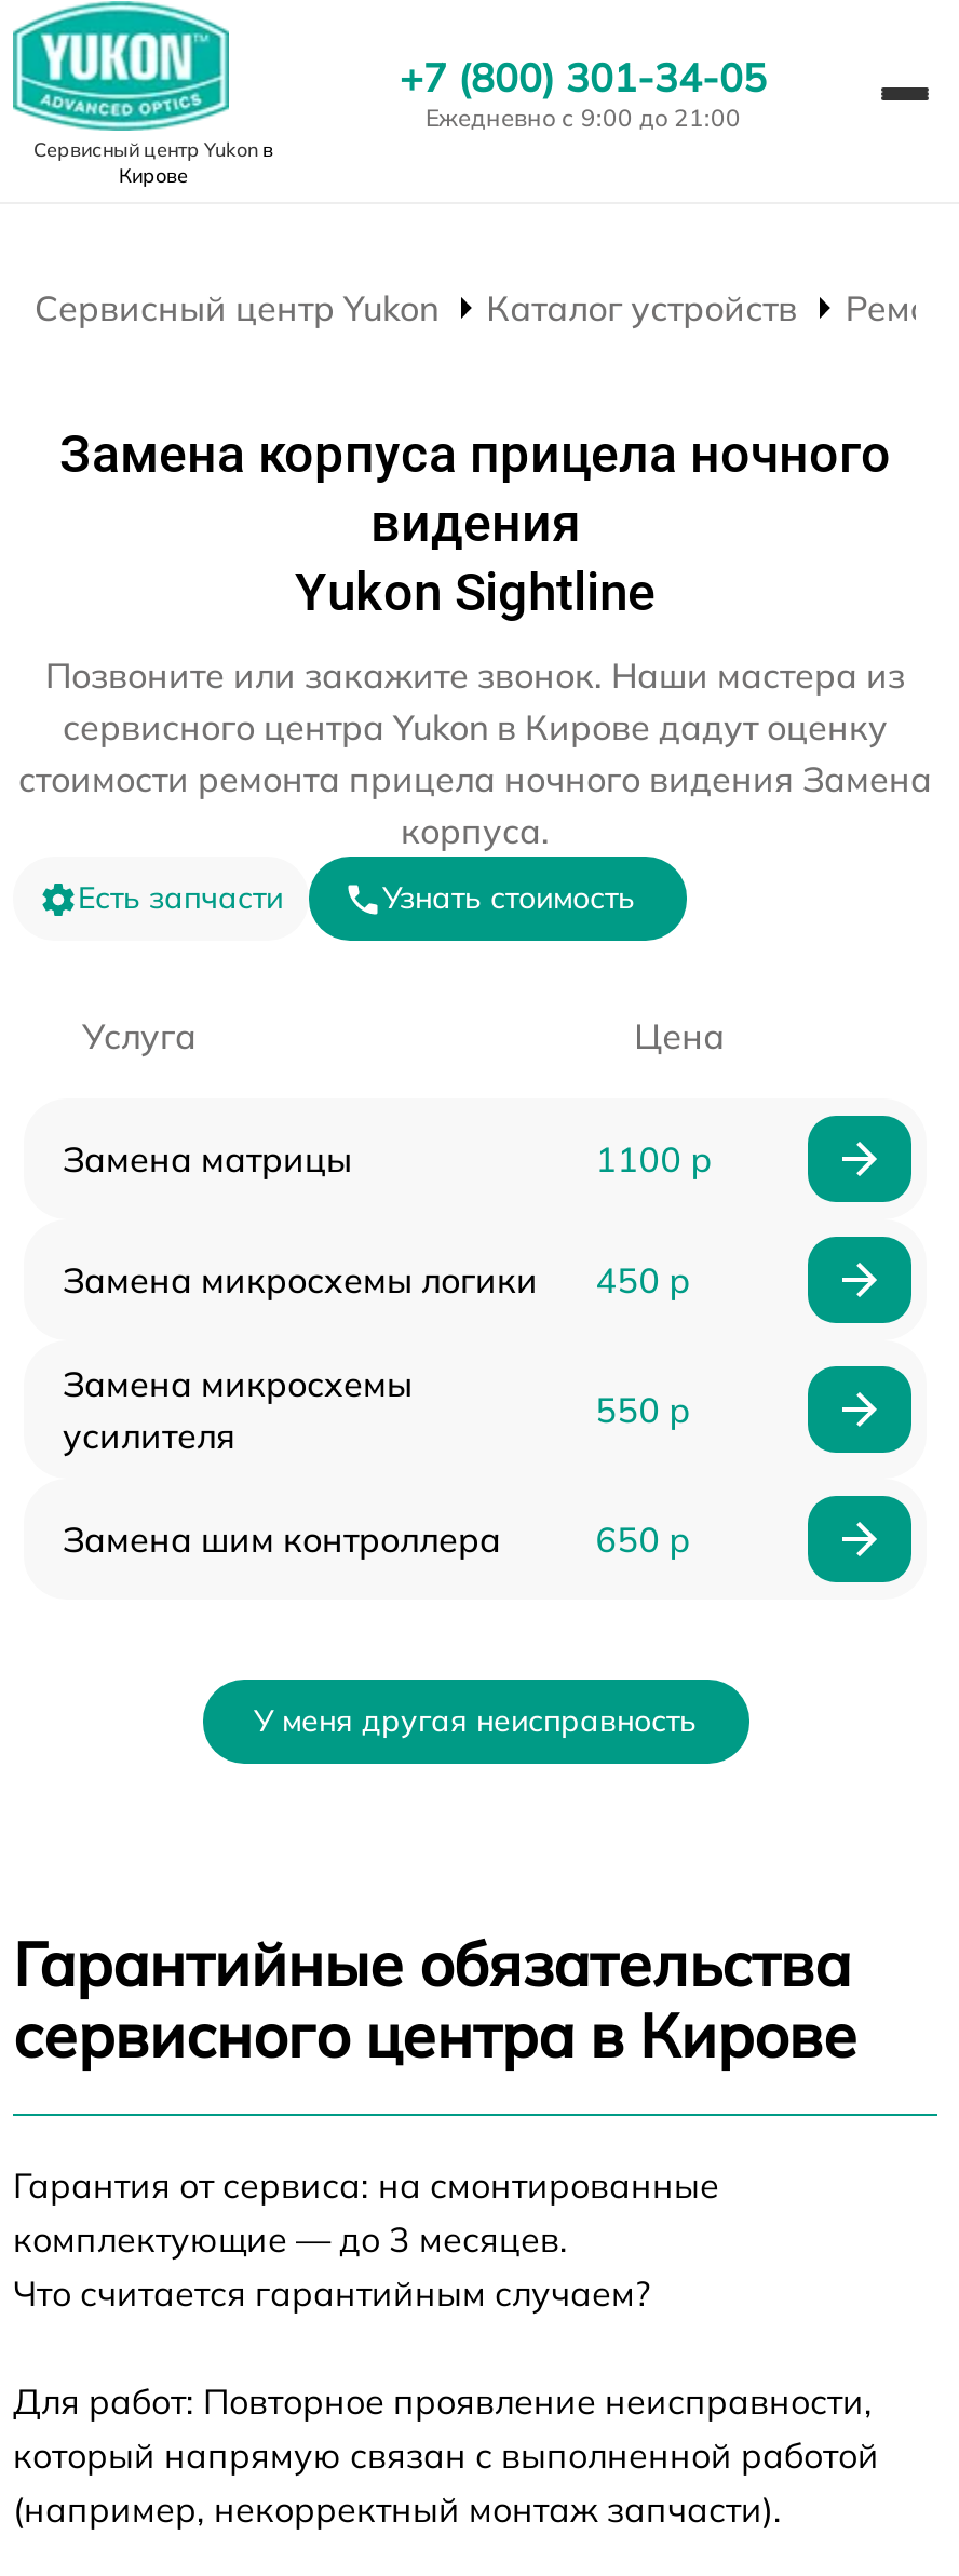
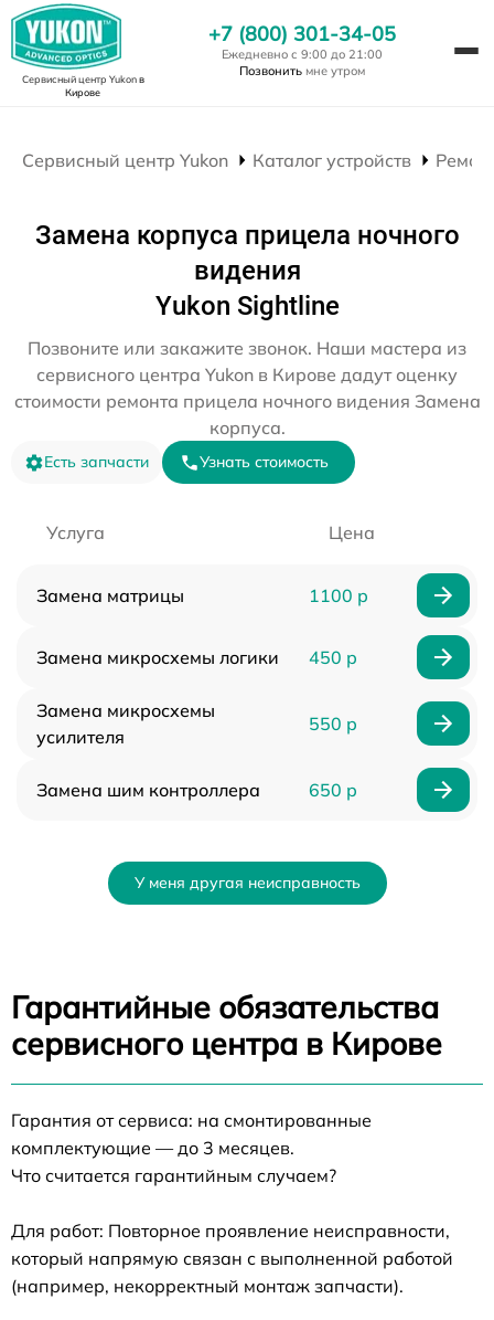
+ Позвонить мне утром
